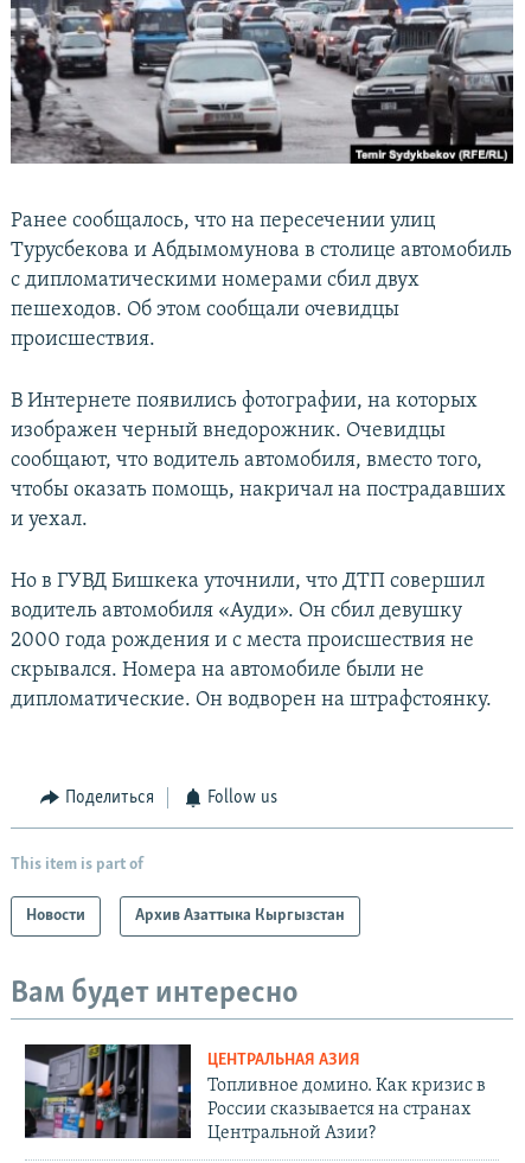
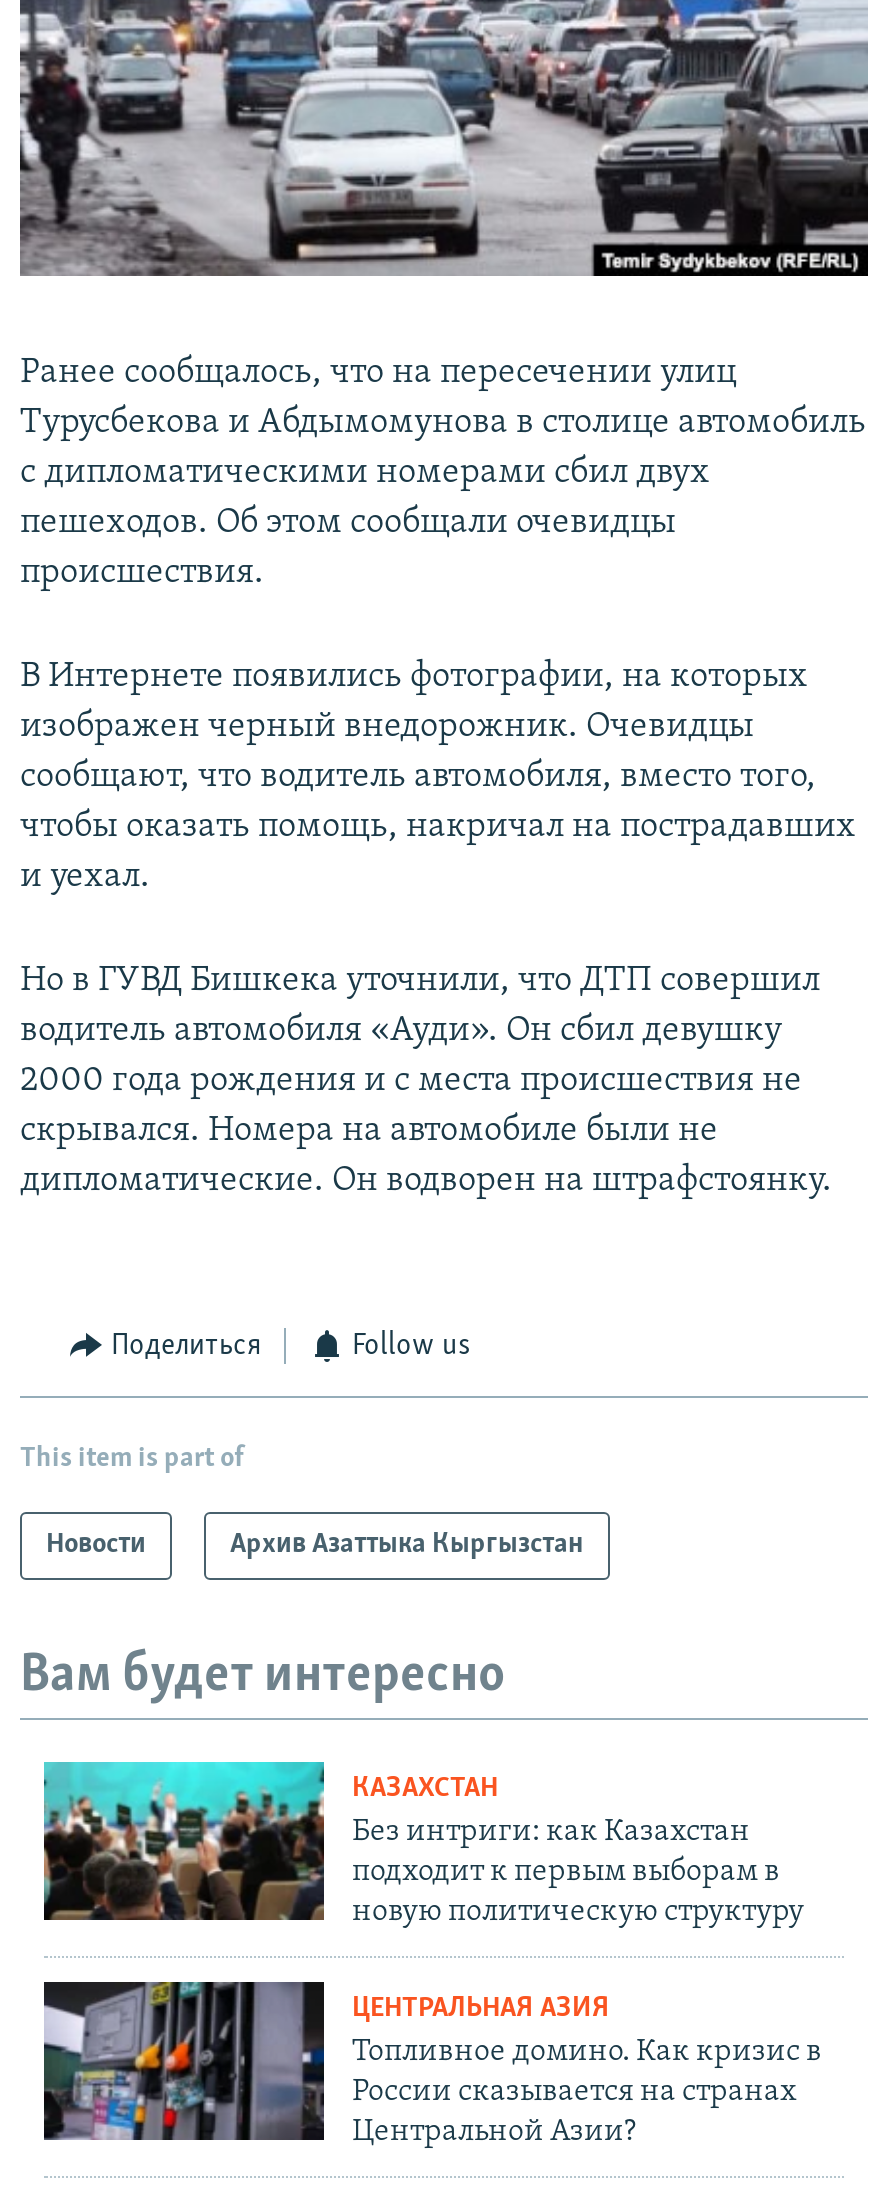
+ [image]
+ КАЗАХСТАН
+ Без интриги: как Казахстан
+ подходит к первым выборам в
+ новую политическую структуру
